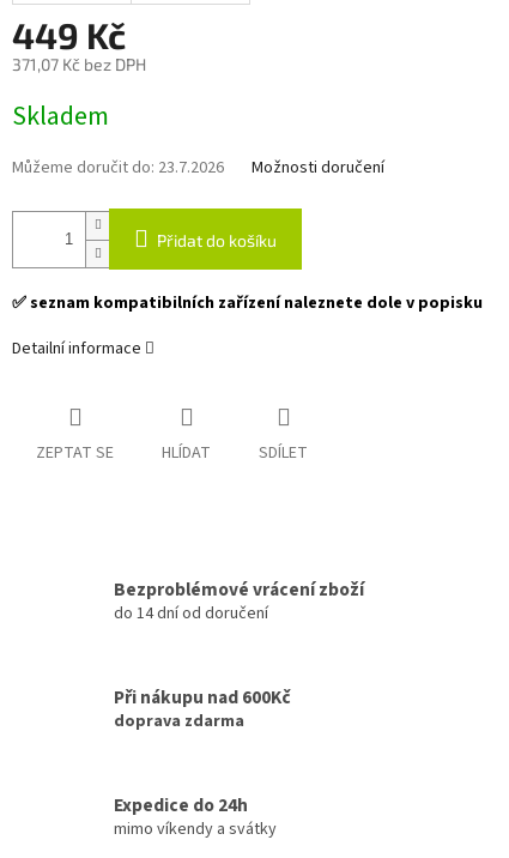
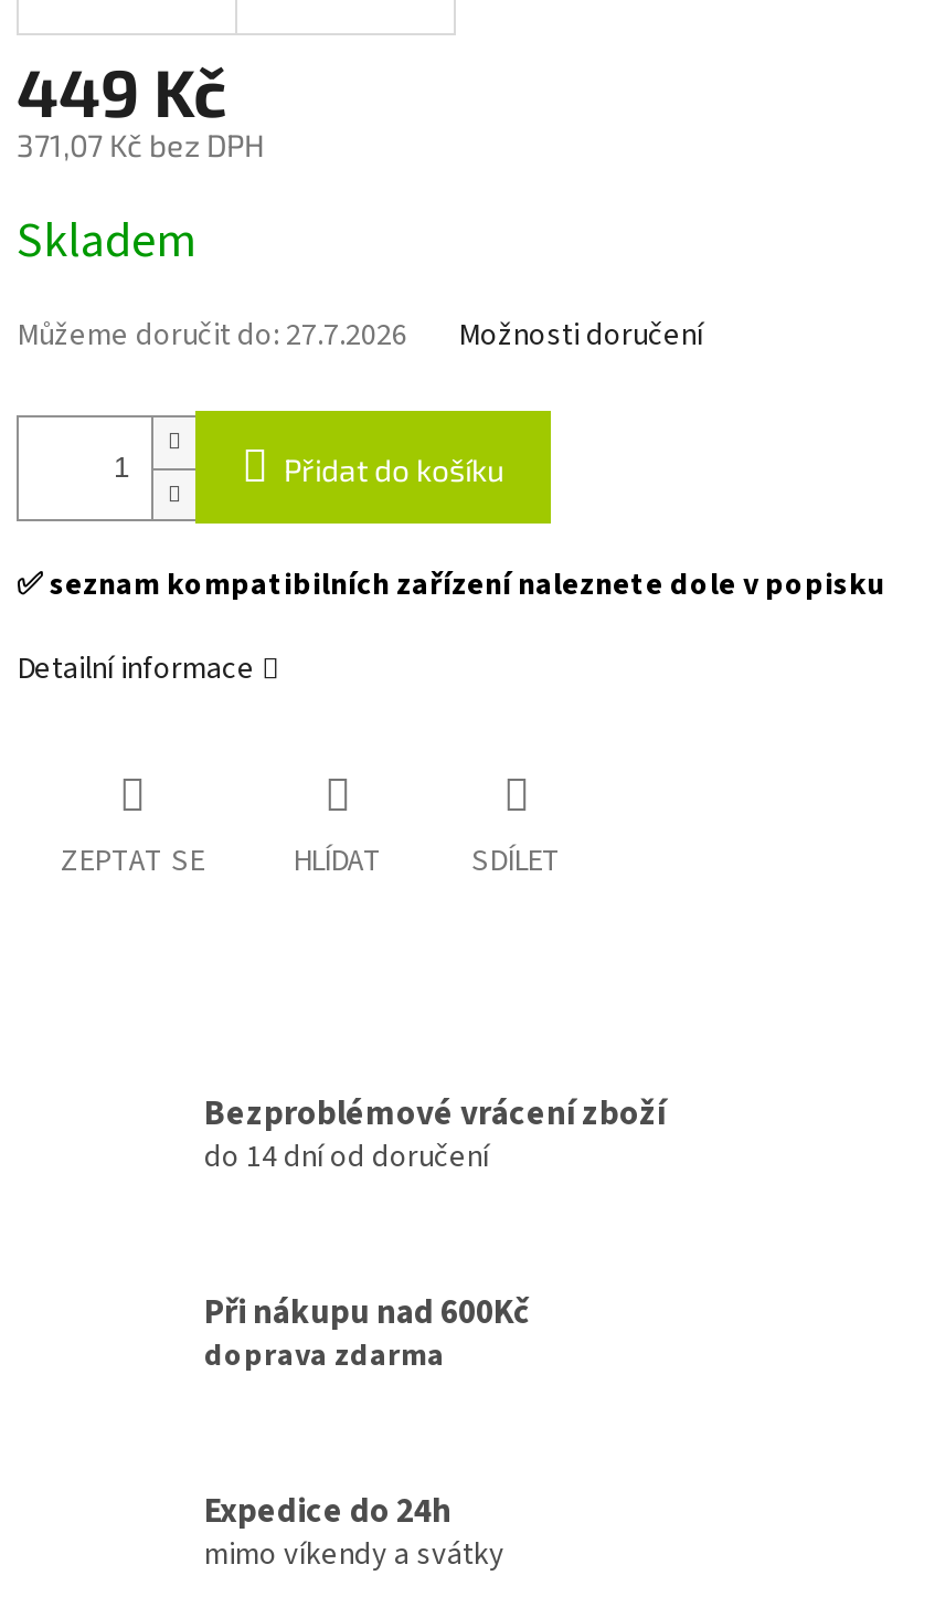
- Můžeme doručit do: 23.7.2026
+ Můžeme doručit do: 27.7.2026
